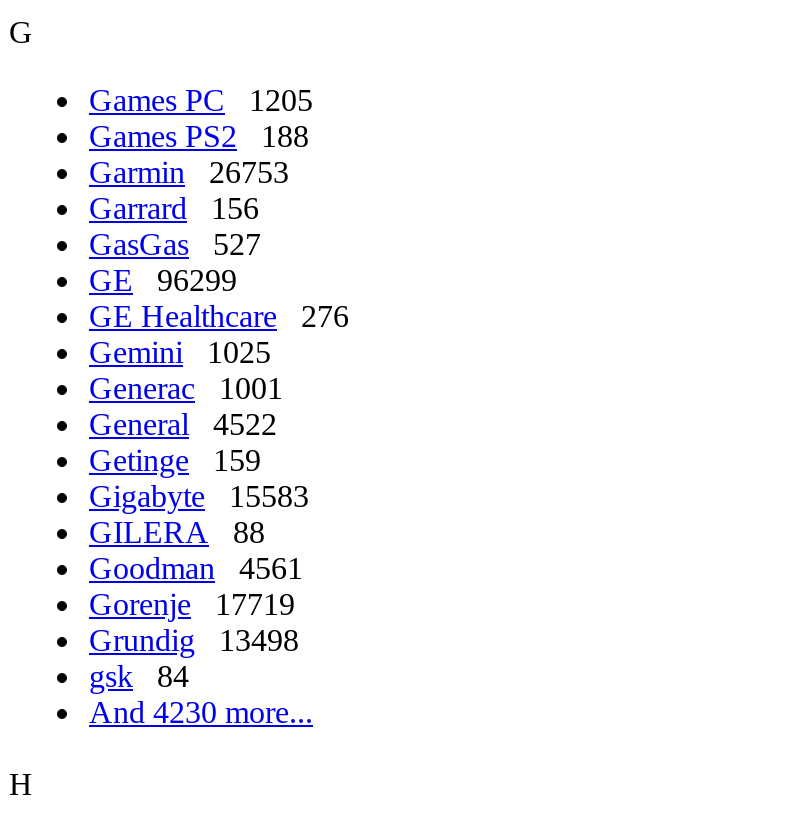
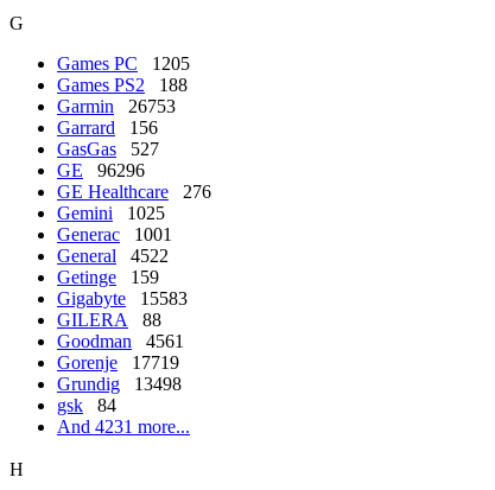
- GE 96299
+ GE 96296

- And 4230 more...
+ And 4231 more...
